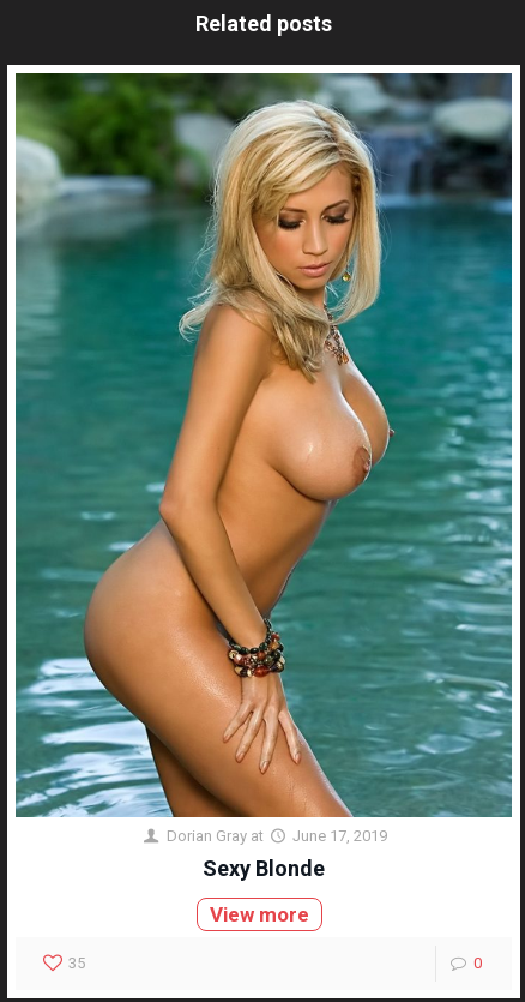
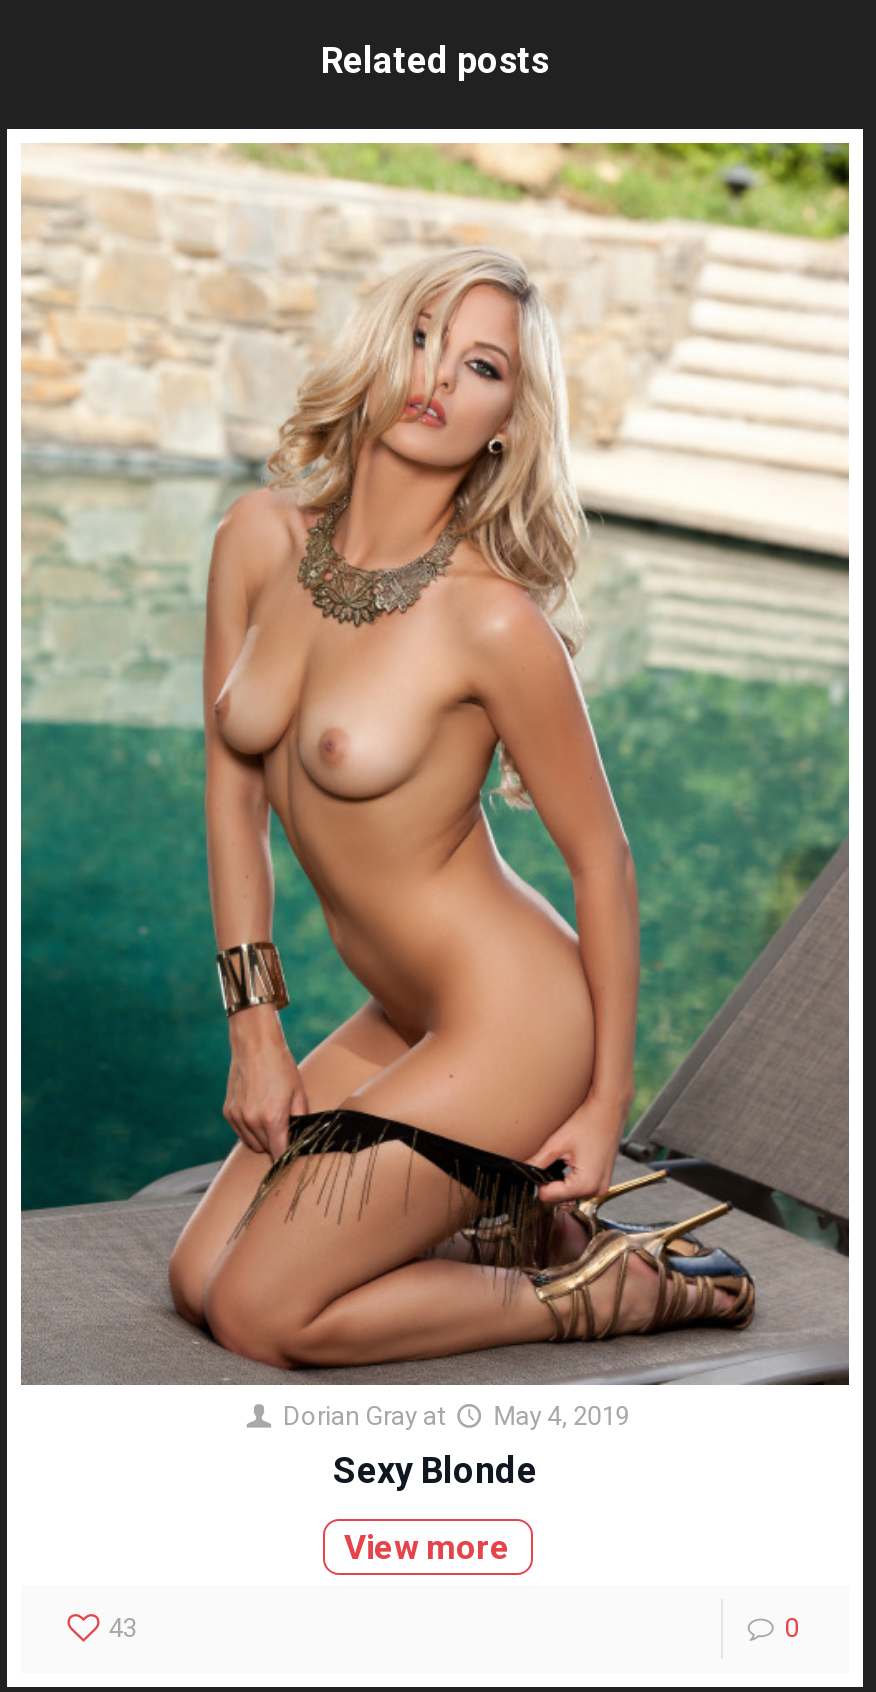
- [image]
- Dorian Gray at June 17, 2019
+ [image]
+ Dorian Gray at May 4, 2019

- 35
+ 43
